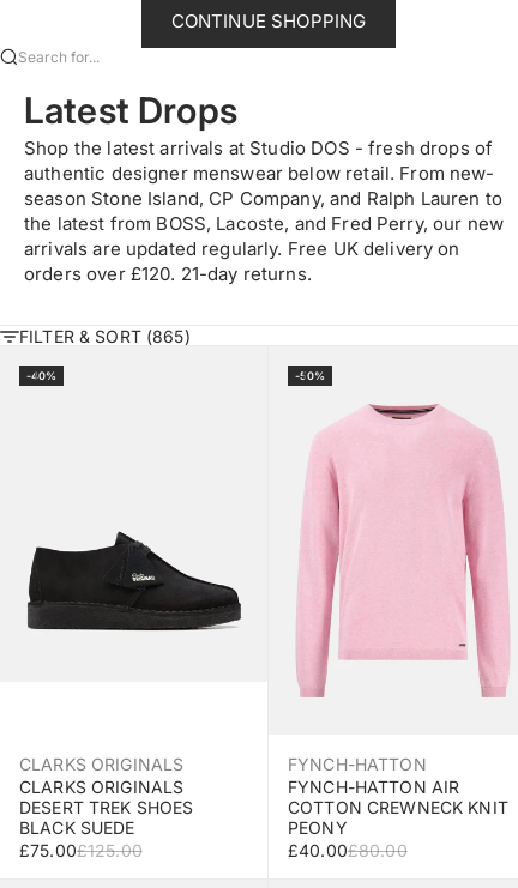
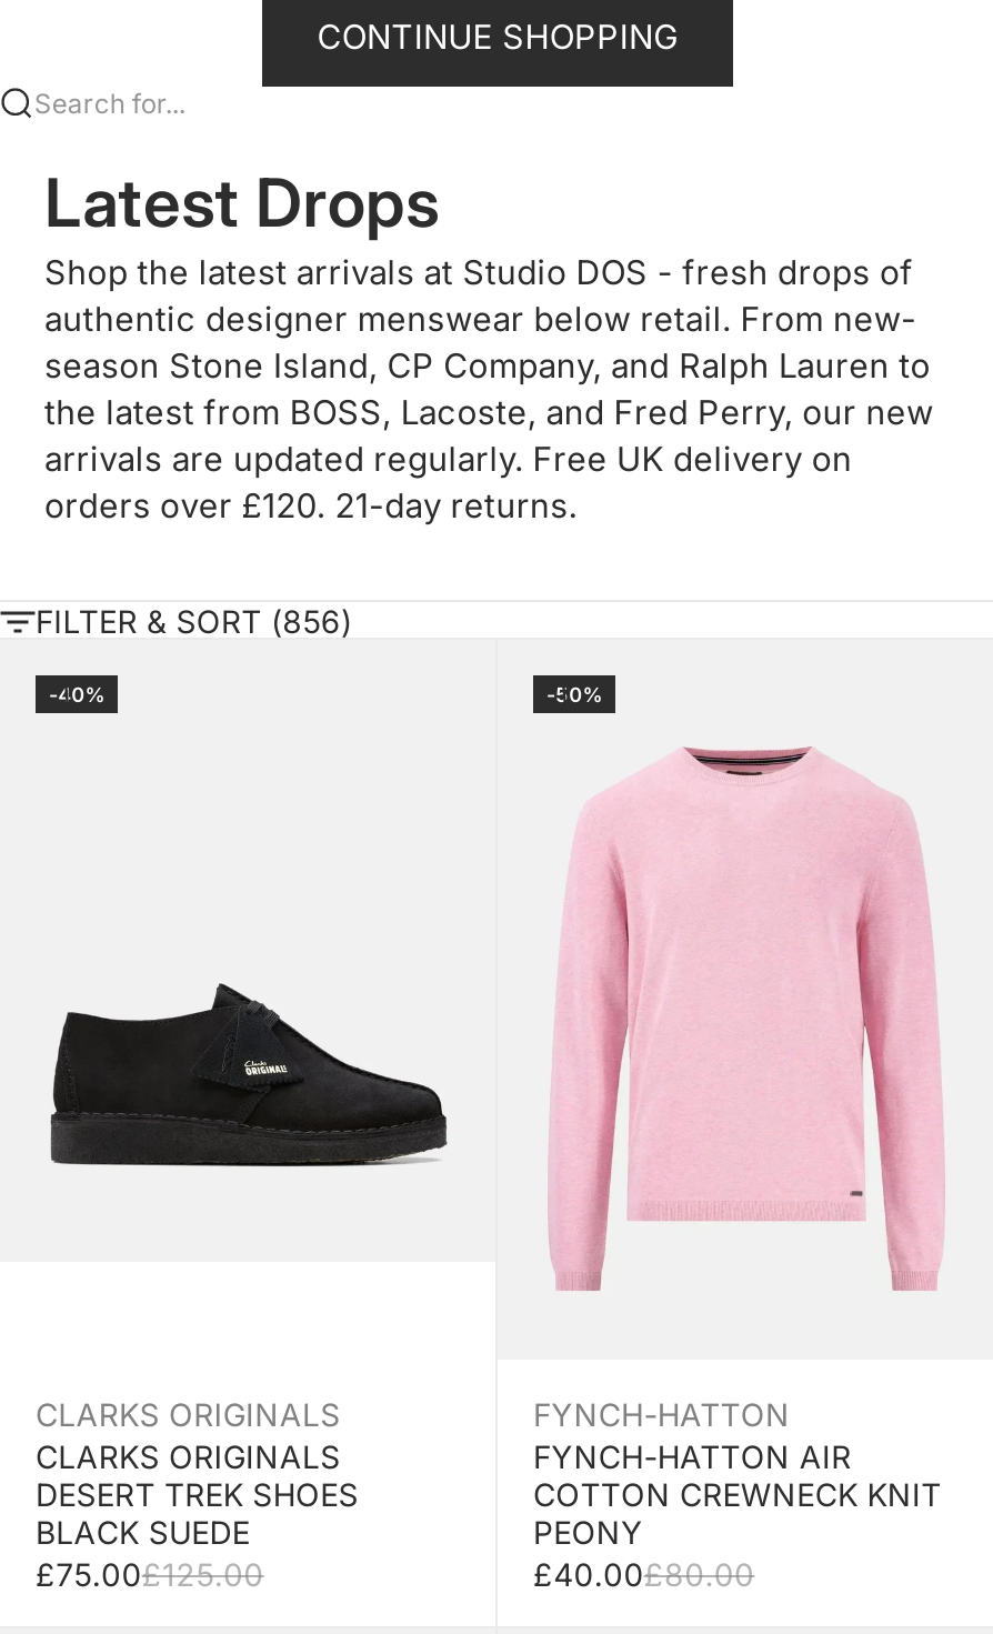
- FILTER & SORT (865)
+ FILTER & SORT (856)
